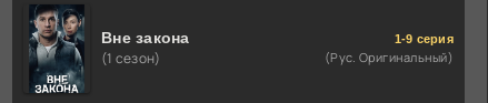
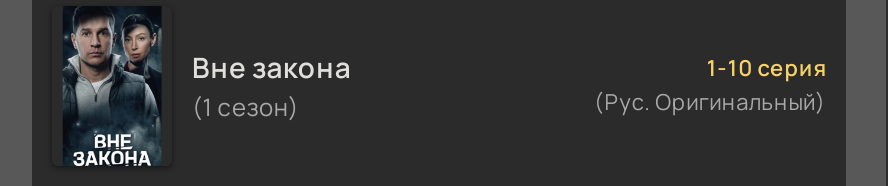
- 1-9 серия
+ 1-10 серия
